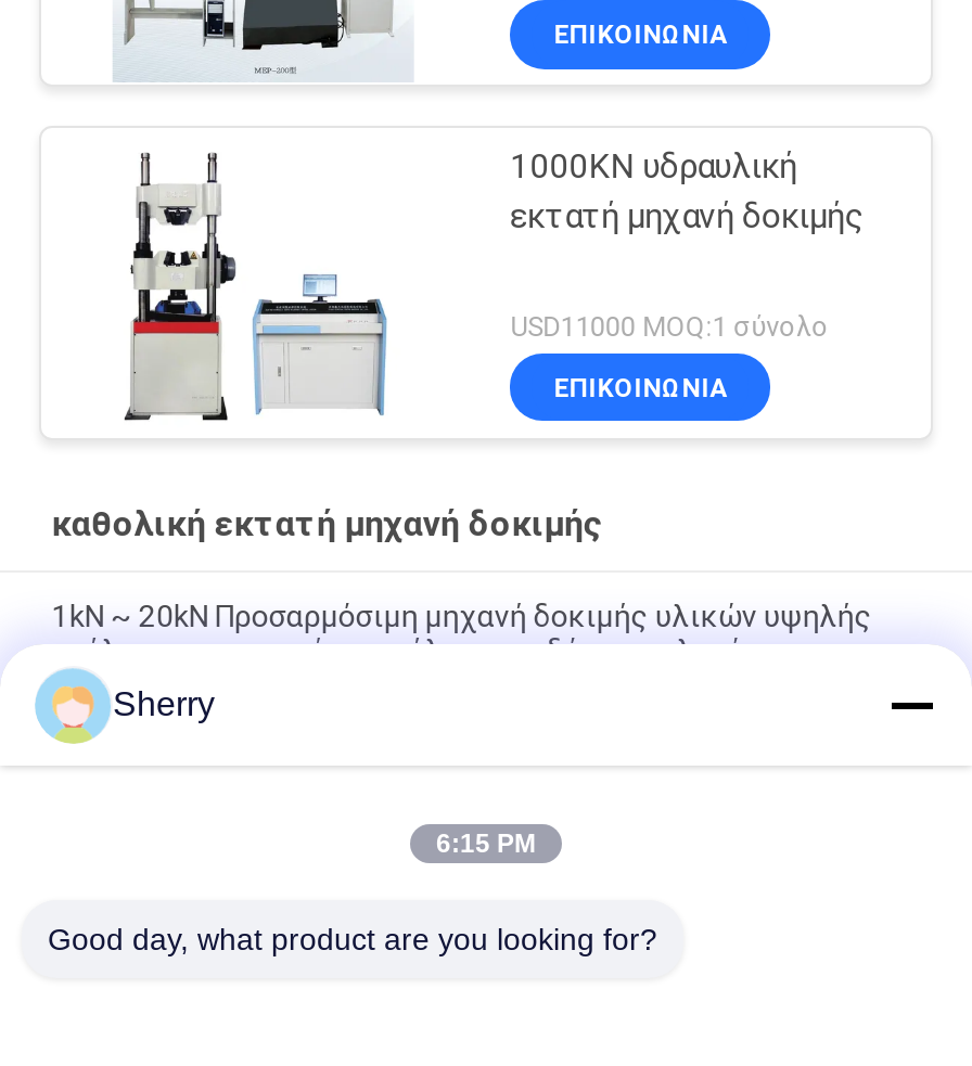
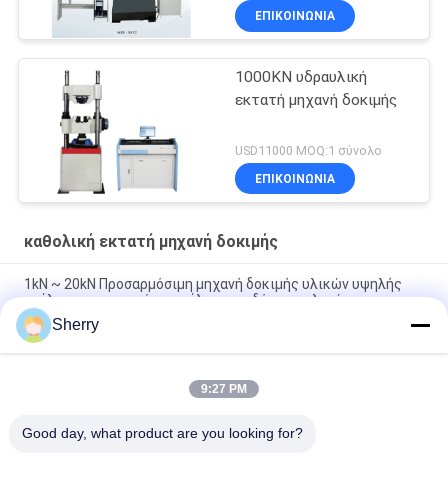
- 6:15 PM
+ 9:27 PM
